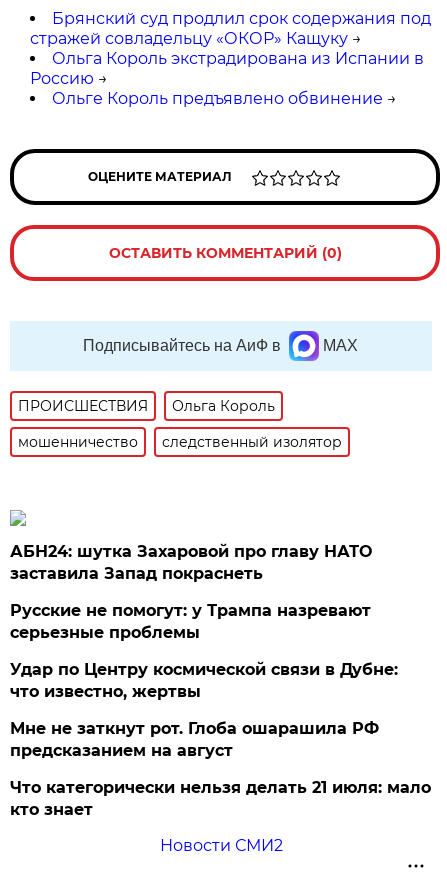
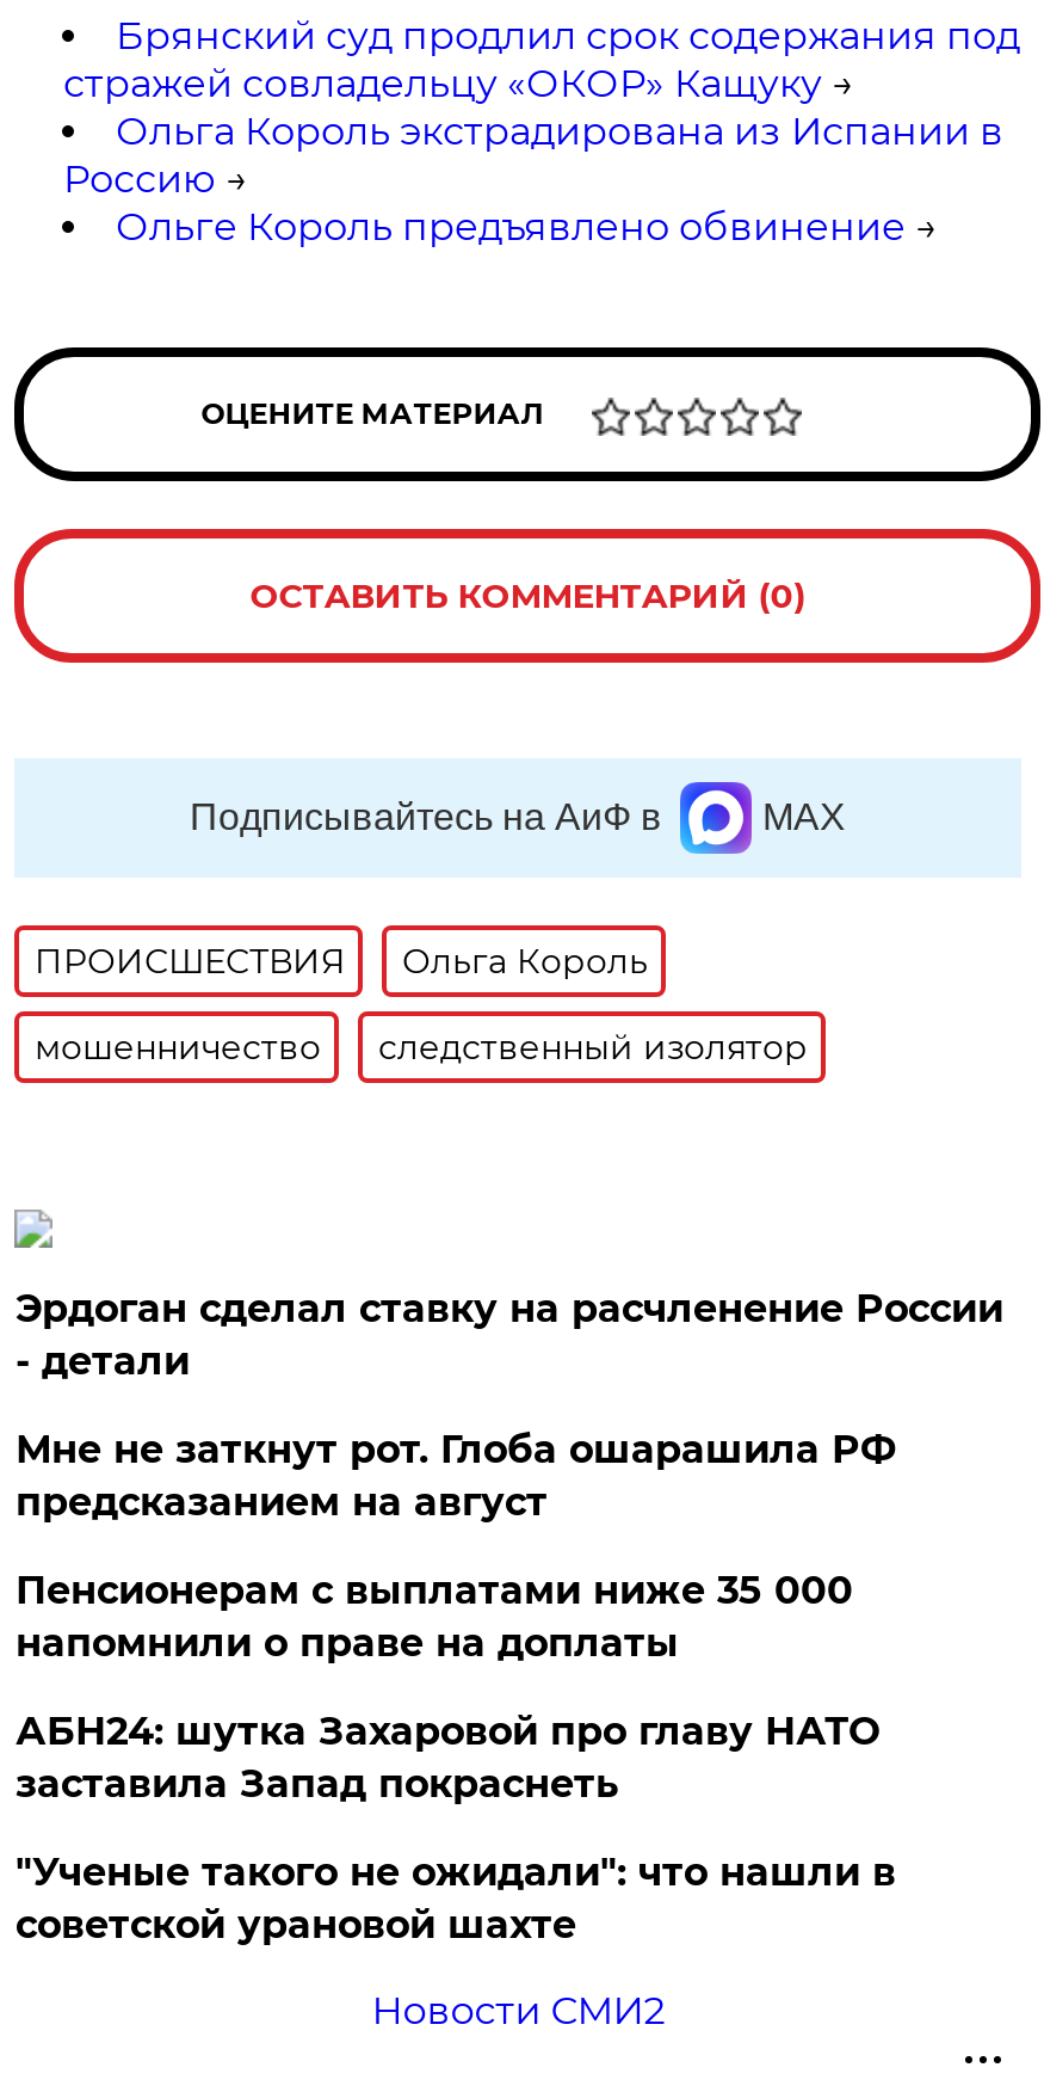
+ Эрдоган сделал ставку на расчленение России
+ - детали
+ Пенсионерам с выплатами ниже 35 000
+ напомнили о праве на доплаты

moved down: АБН24: шутка Захаровой про главу НАТО | заставила Запад покраснеть

- Русские не помогут: у Трампа назревают
- серьезные проблемы
- Удар по Центру космической связи в Дубне:
- что известно, жертвы
- Что категорически нельзя делать 21 июля: мало
- кто знает
+ "Ученые такого не ожидали": что нашли в
+ советской урановой шахте

moved up: Мне не заткнут рот. Глоба ошарашила РФ | предсказанием на август
